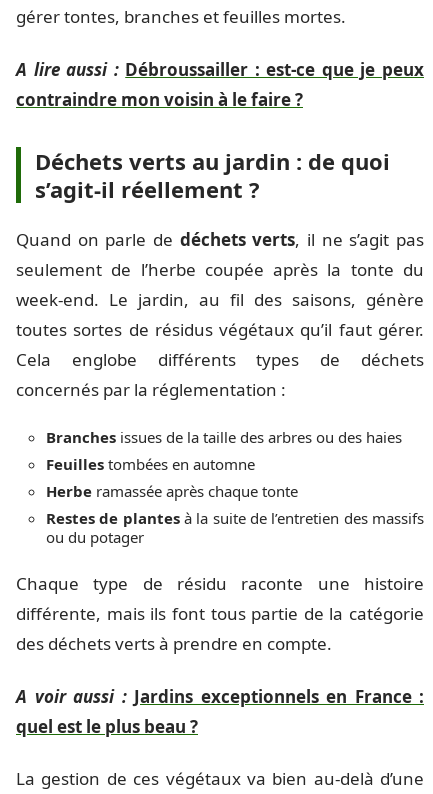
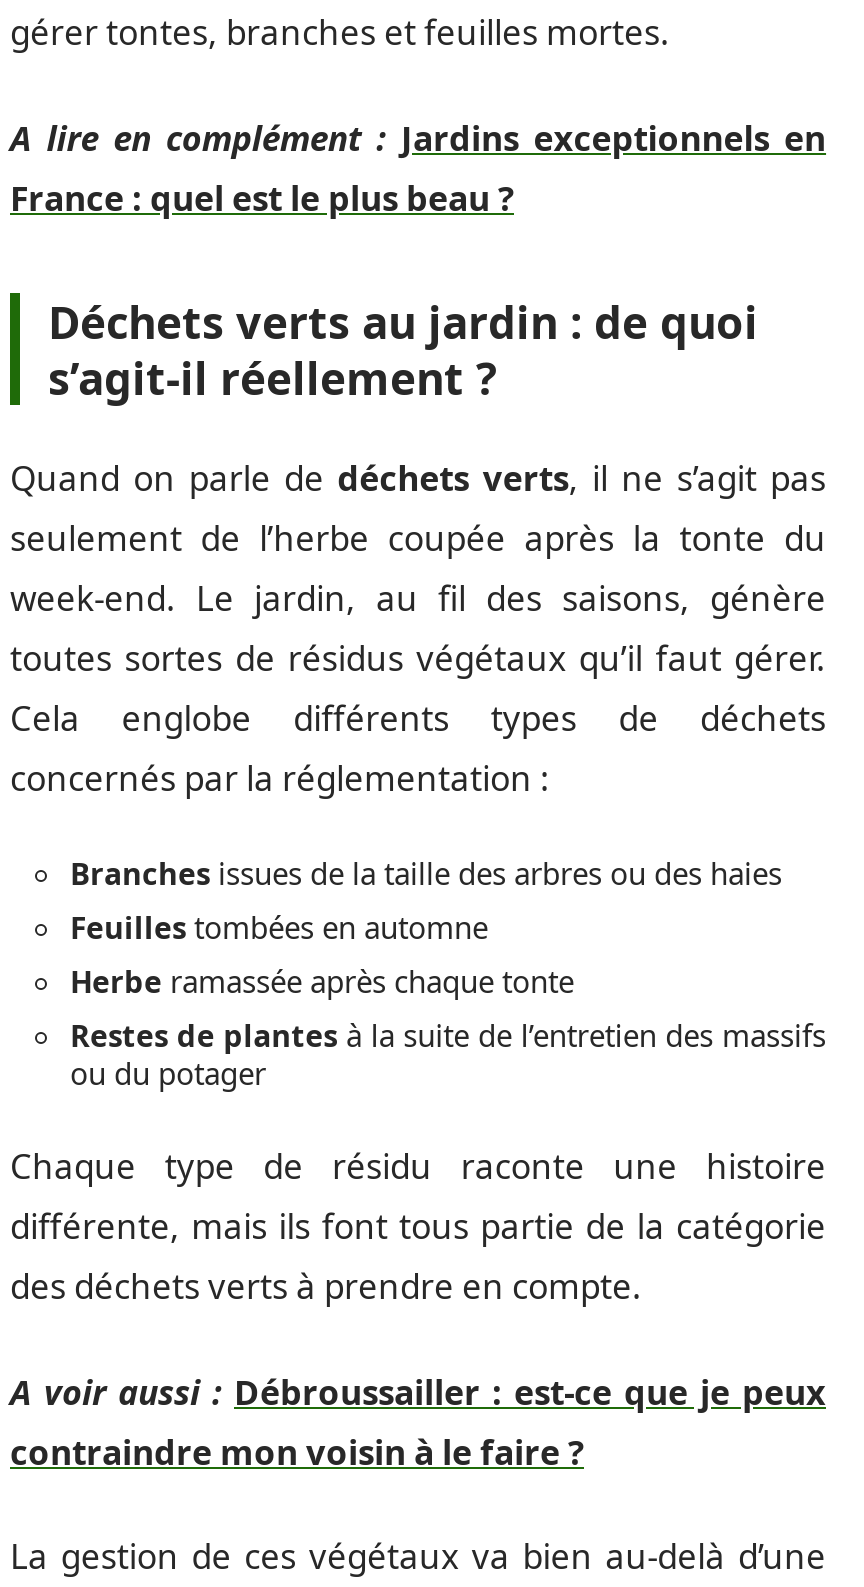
- A lire aussi : Débroussailler : est-ce que je peux
+ A lire en complément : Jardins exceptionnels en
+ France : quel est le plus beau ?

moved down: contraindre mon voisin à le faire ?

- A voir aussi : Jardins exceptionnels en France :
- quel est le plus beau ?
+ A voir aussi : Débroussailler : est-ce que je peux
